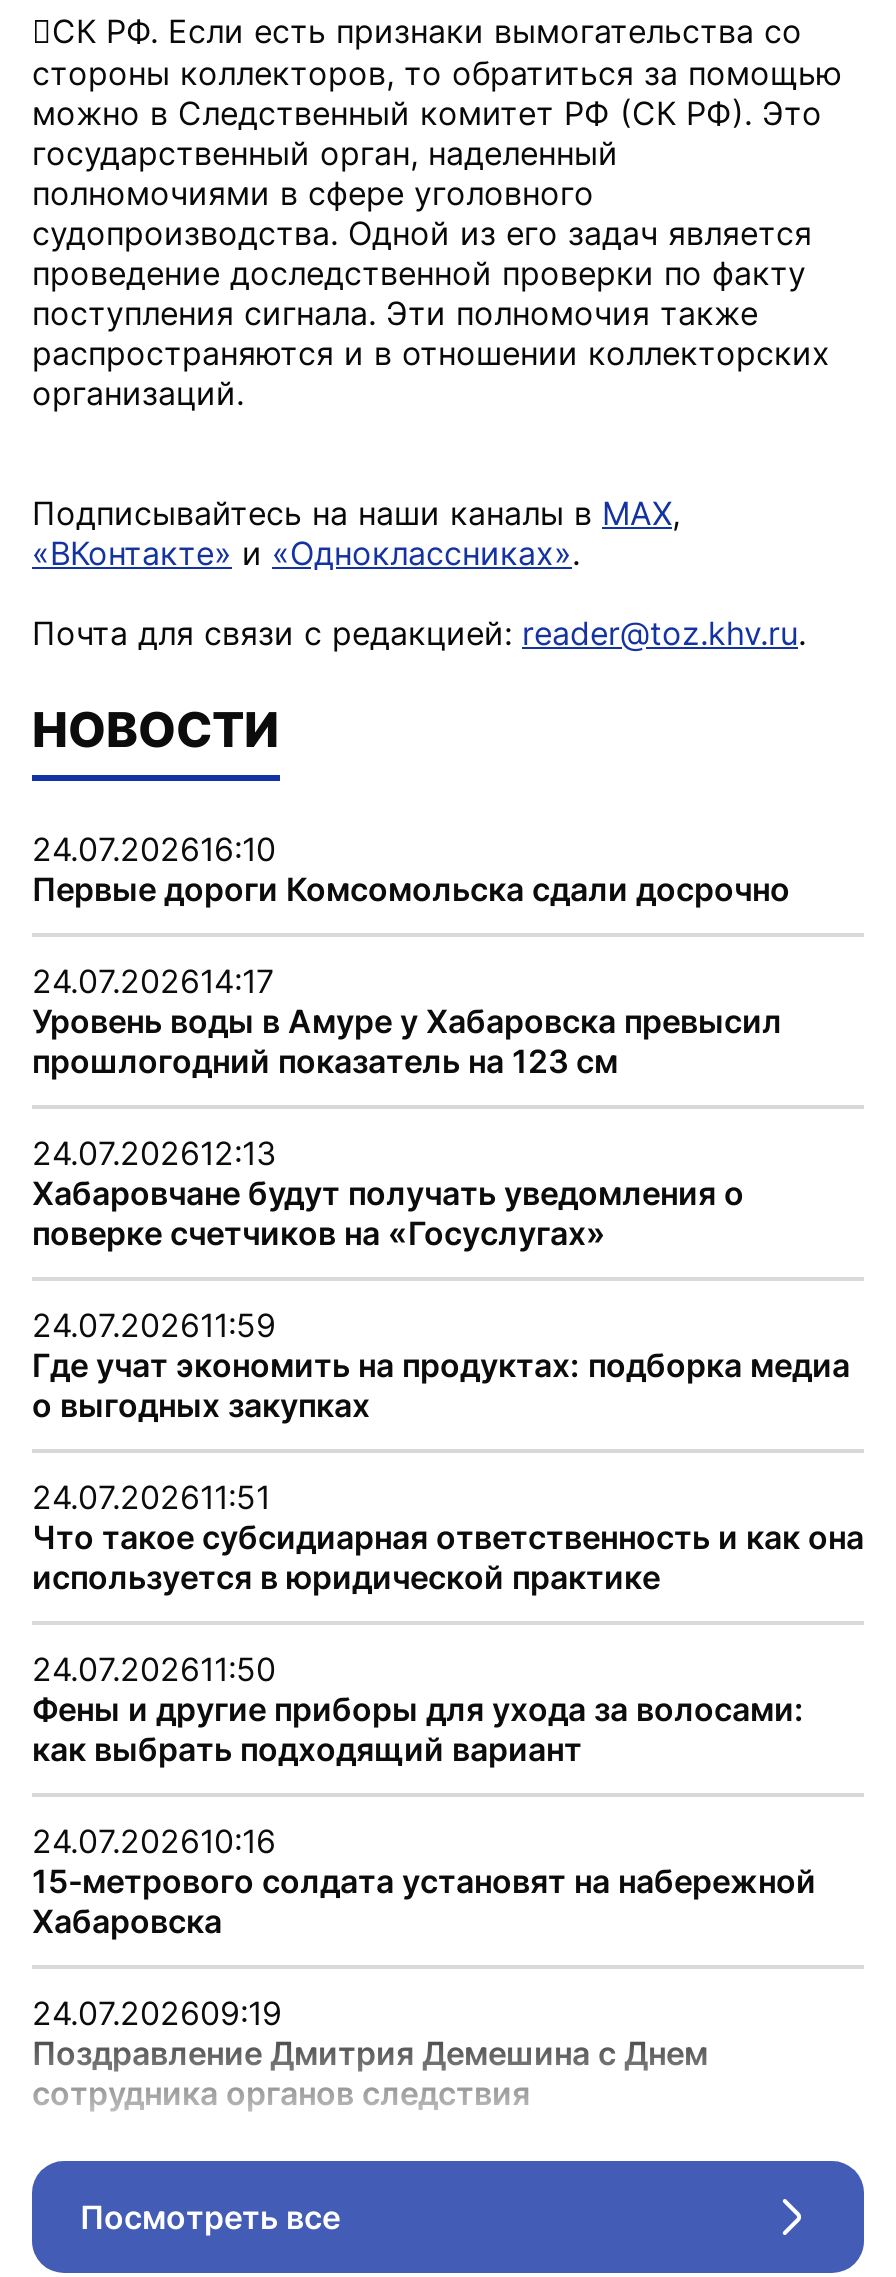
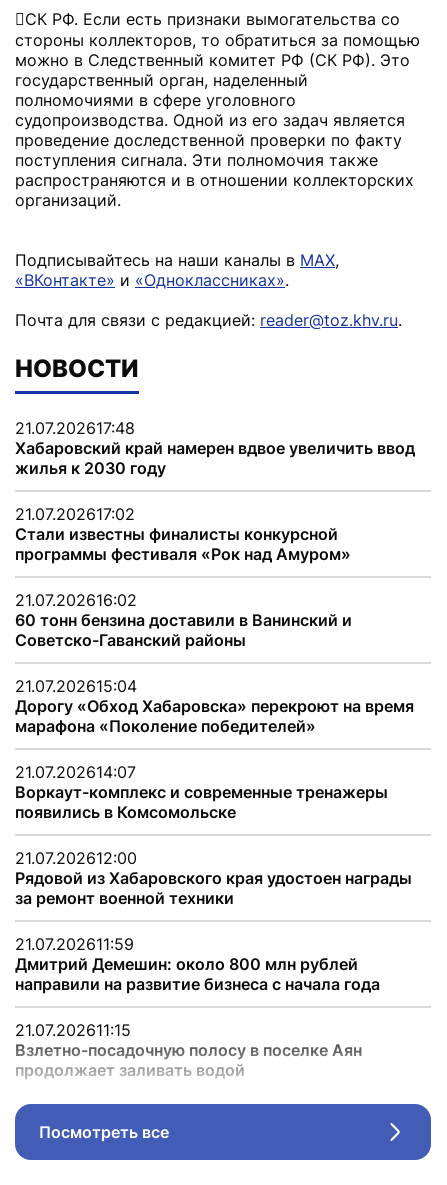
- 24.07.202616:10
- Первые дороги Комсомольска сдали досрочно
+ 21.07.202617:48
+ Хабаровский край намерен вдвое увеличить ввод
+ жилья к 2030 году

- 24.07.202614:17
- Уровень воды в Амуре у Хабаровска превысил
- прошлогодний показатель на 123 см
+ 21.07.202617:02
+ Стали известны финалисты конкурсной
+ программы фестиваля «Рок над Амуром»

- 24.07.202612:13
- Хабаровчане будут получать уведомления о
- поверке счетчиков на «Госуслугах»
+ 21.07.202616:02
+ 60 тонн бензина доставили в Ванинский и
+ Советско-Гаванский районы

- 24.07.202611:59
- Где учат экономить на продуктах: подборка медиа
- о выгодных закупках
+ 21.07.202615:04
+ Дорогу «Обход Хабаровска» перекроют на время
+ марафона «Поколение победителей»

- 24.07.202611:51
- Что такое субсидиарная ответственность и как она
- используется в юридической практике
+ 21.07.202614:07
+ Воркаут-комплекс и современные тренажеры
+ появились в Комсомольске

- 24.07.202611:50
- Фены и другие приборы для ухода за волосами:
- как выбрать подходящий вариант
+ 21.07.202612:00
+ Рядовой из Хабаровского края удостоен награды
+ за ремонт военной техники

- 24.07.202610:16
- 15-метрового солдата установят на набережной
- Хабаровска
+ 21.07.202611:59
+ Дмитрий Демешин: около 800 млн рублей
+ направили на развитие бизнеса с начала года

- 24.07.202609:19
- Поздравление Дмитрия Демешина с Днем
- сотрудника органов следствия
+ 21.07.202611:15
+ Взлетно-посадочную полосу в поселке Аян
+ продолжает заливать водой
